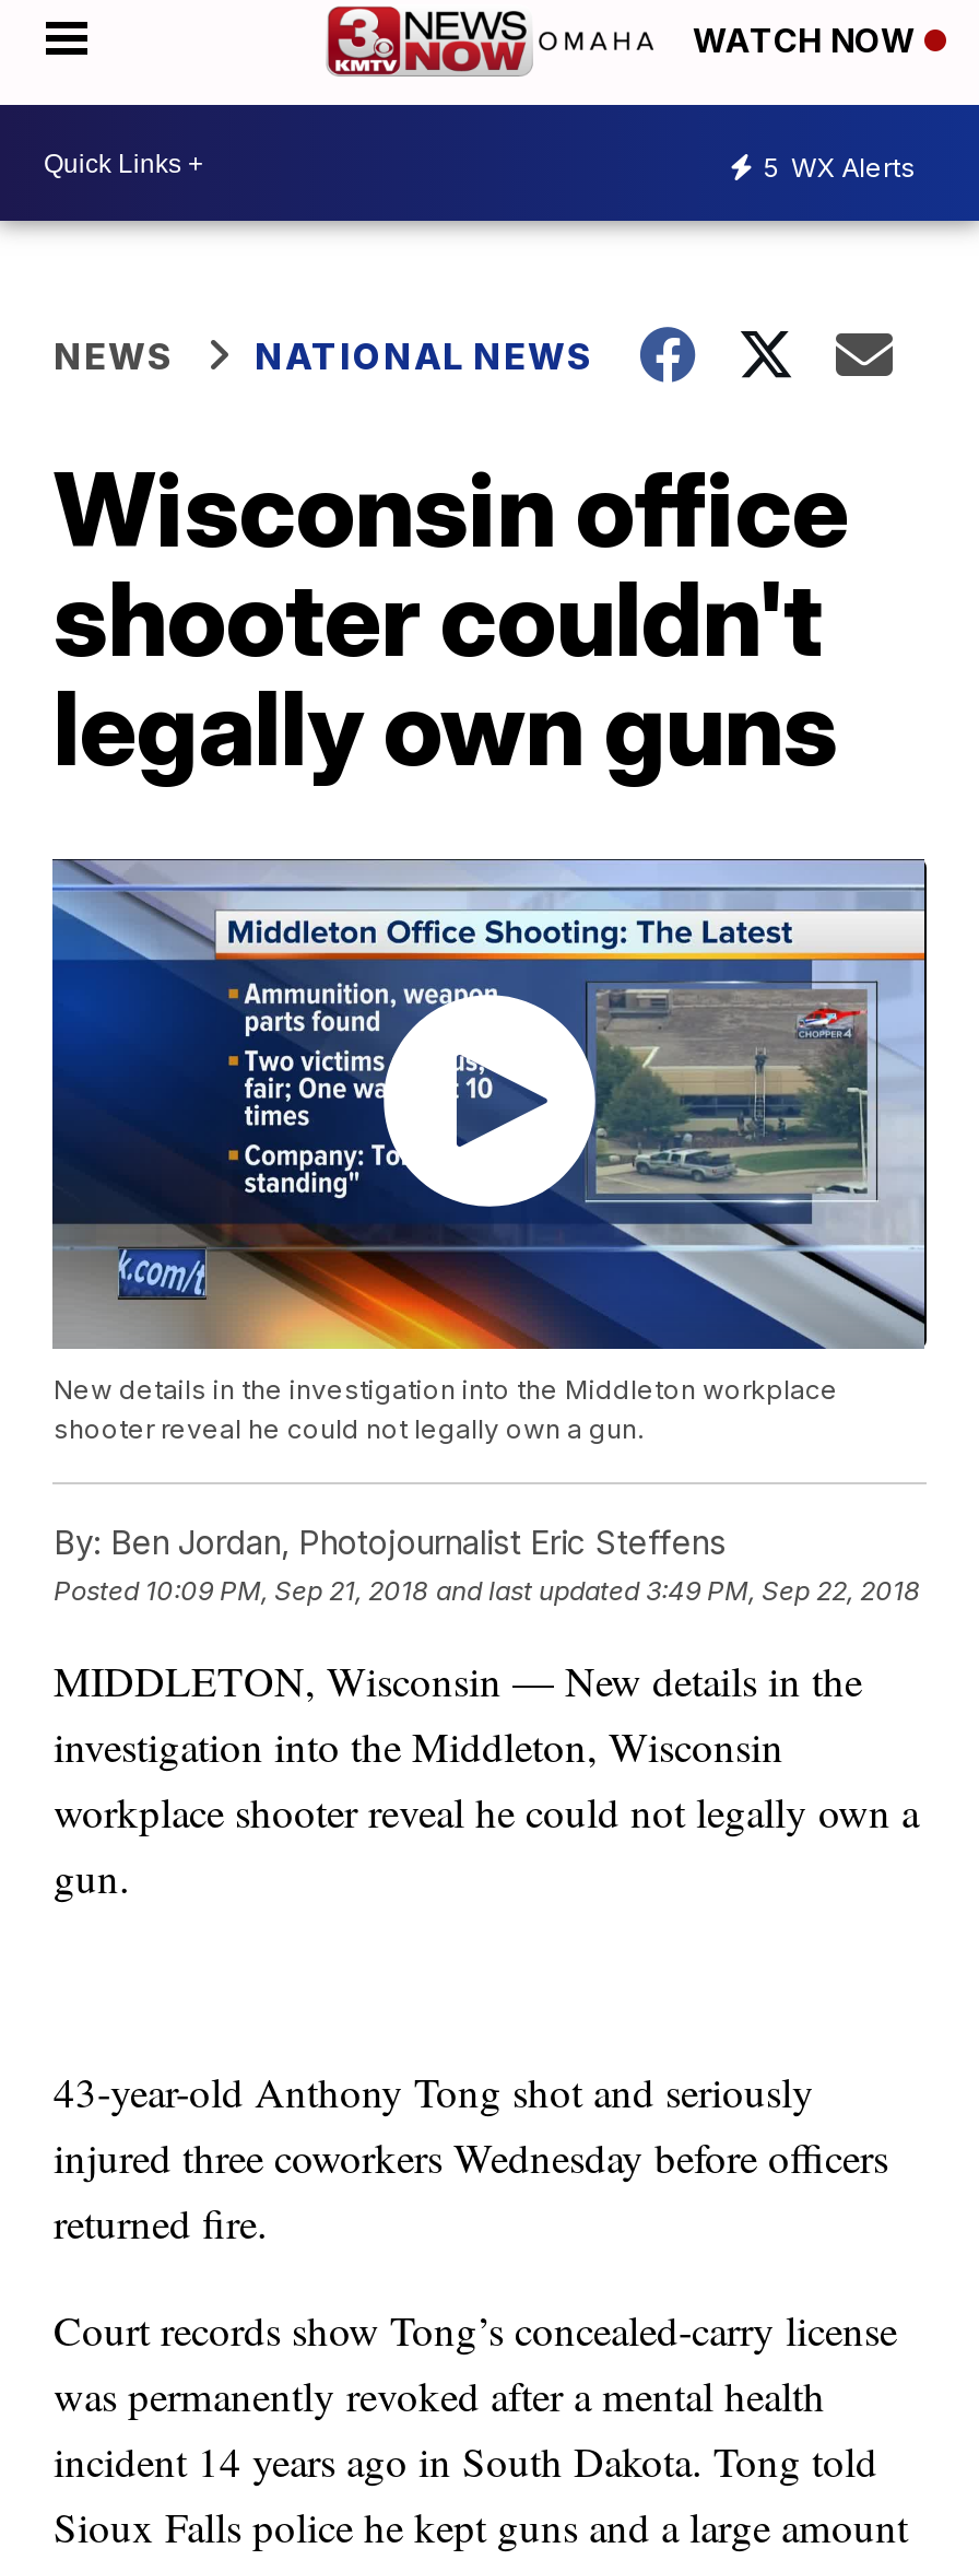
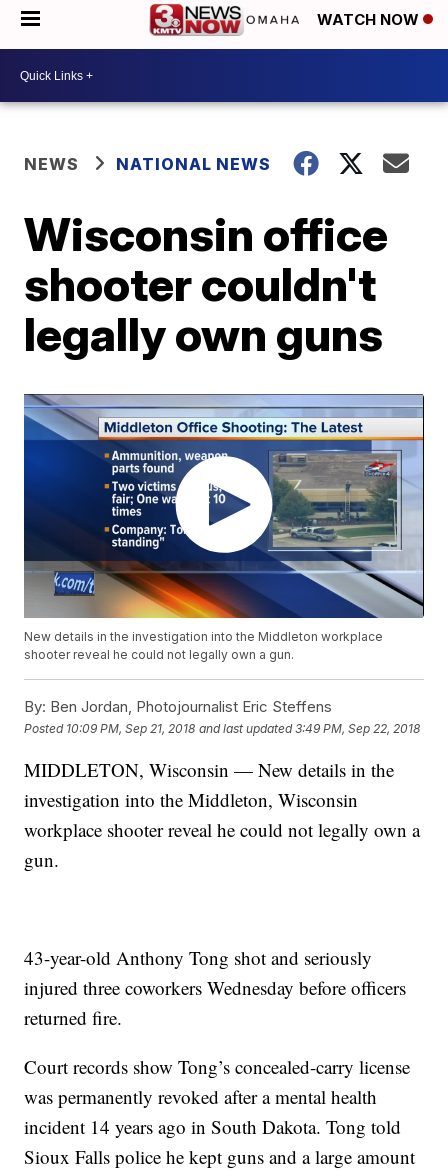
- 5 WX Alerts
